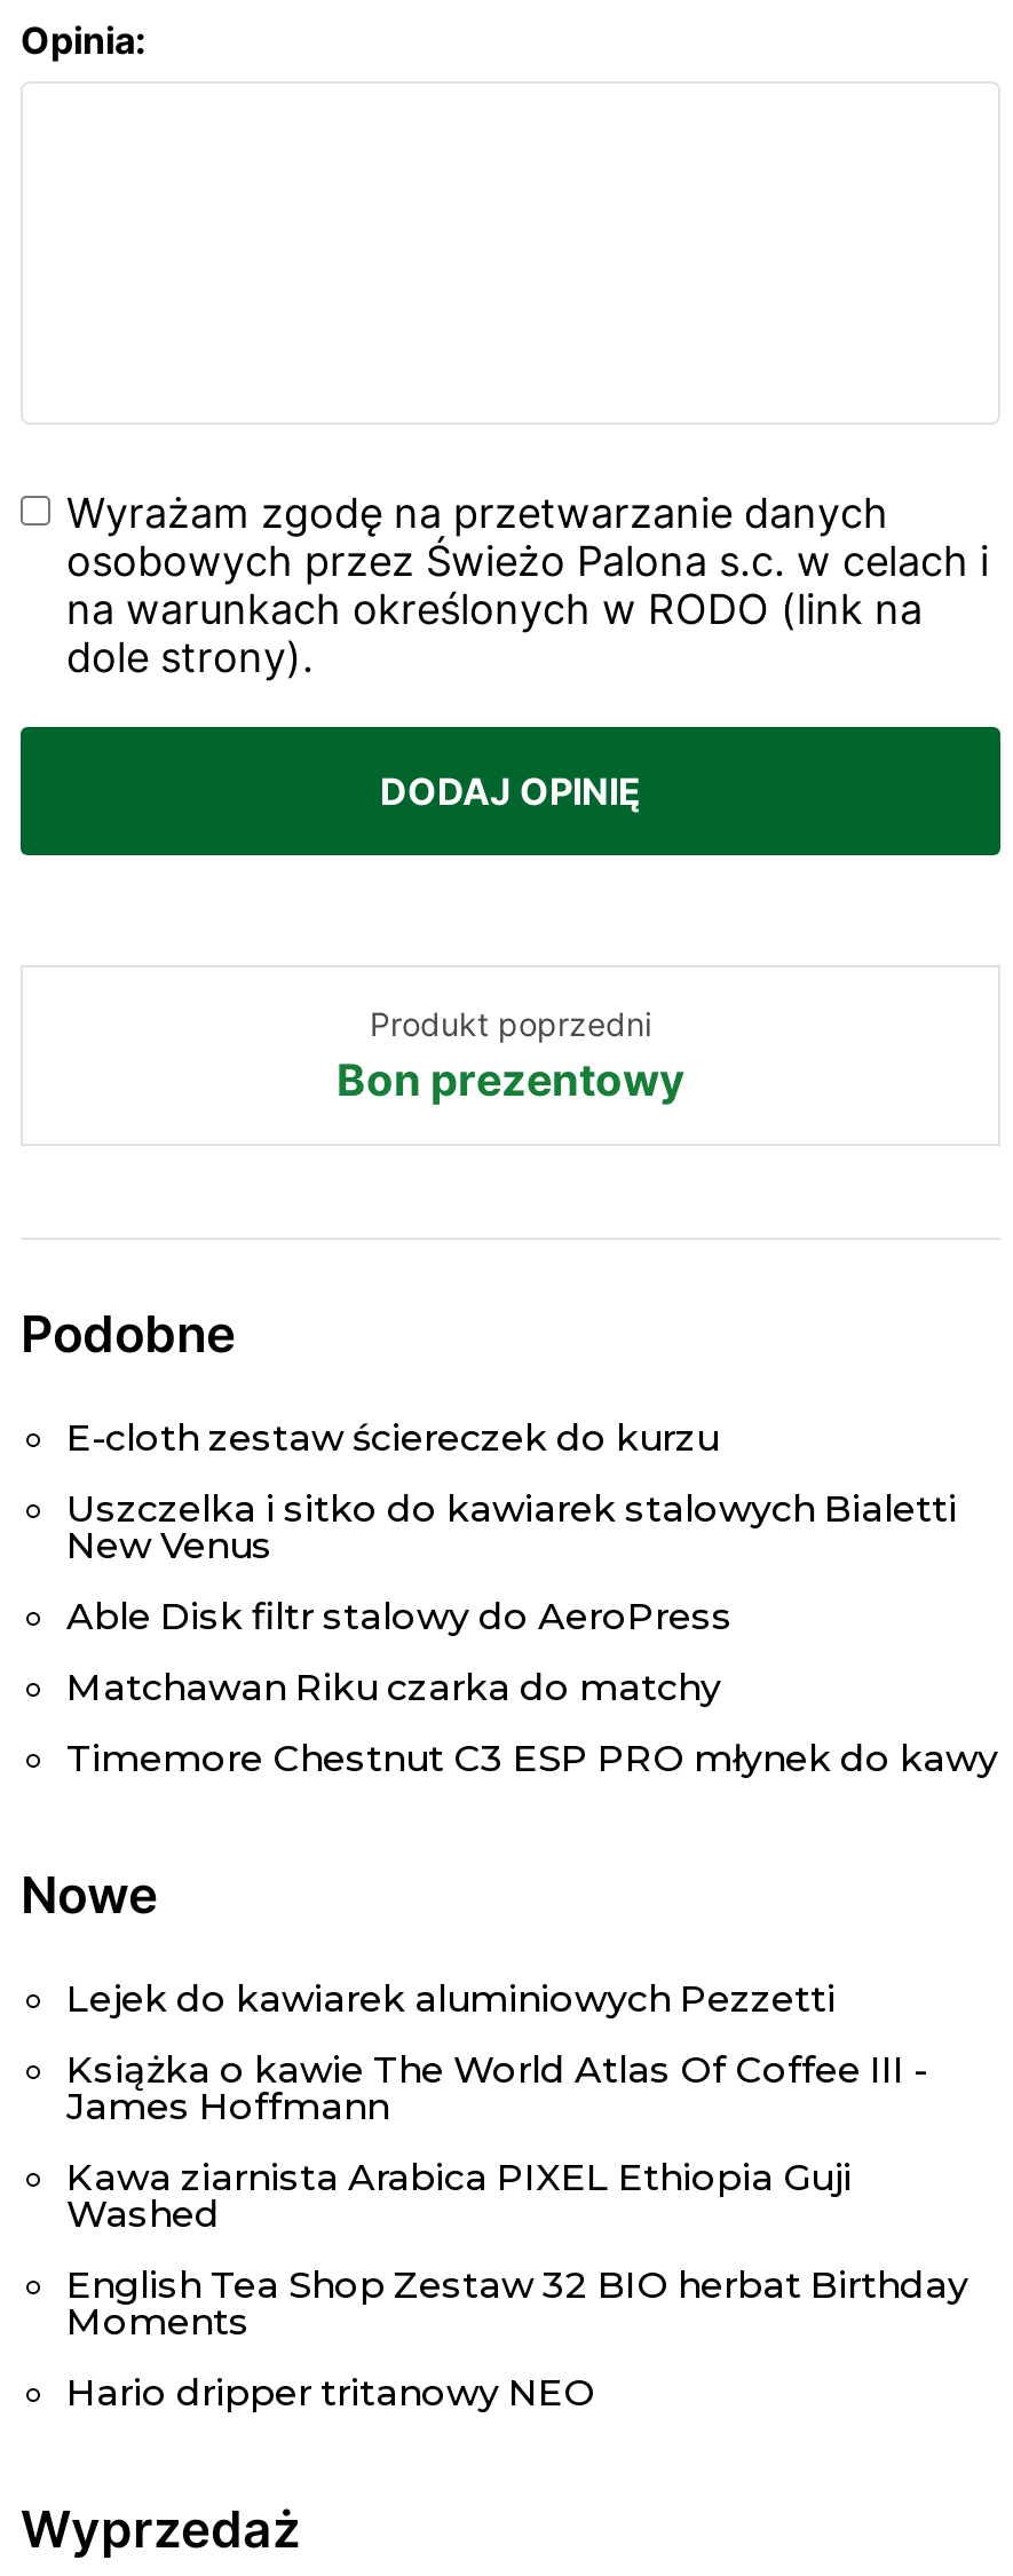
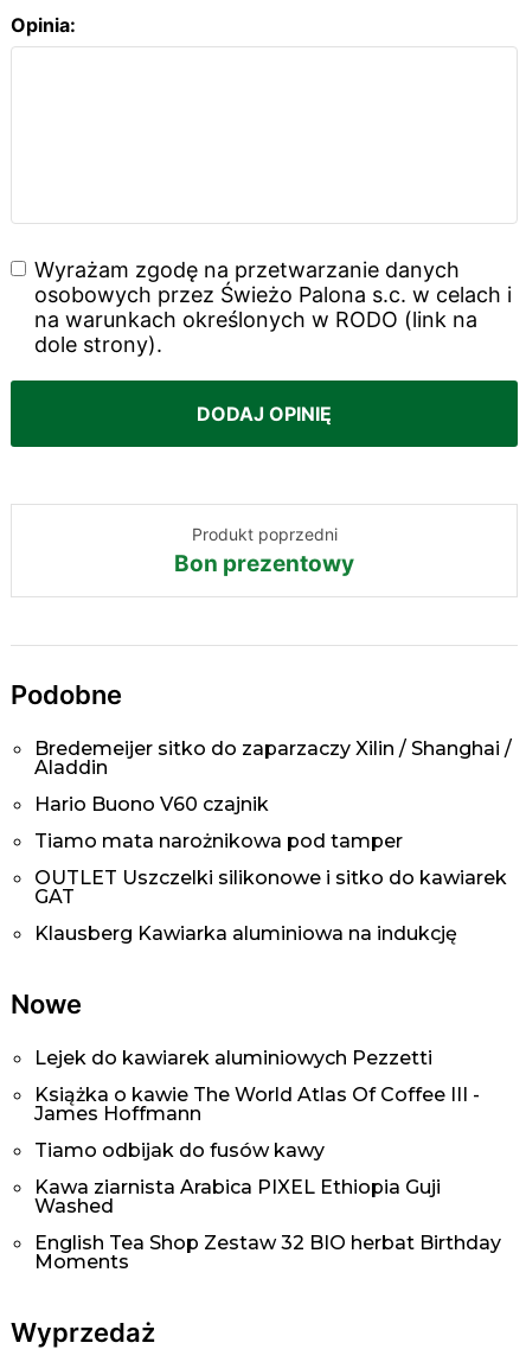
- E-cloth zestaw ściereczek do kurzu
+ Bredemeijer sitko do zaparzaczy Xilin / Shanghai /
+ Aladdin

- Uszczelka i sitko do kawiarek stalowych Bialetti
- New Venus
+ Hario Buono V60 czajnik

- Able Disk filtr stalowy do AeroPress
+ Tiamo mata narożnikowa pod tamper

- Matchawan Riku czarka do matchy
+ OUTLET Uszczelki silikonowe i sitko do kawiarek
+ GAT

- Timemore Chestnut C3 ESP PRO młynek do kawy
+ Klausberg Kawiarka aluminiowa na indukcję

+ Tiamo odbijak do fusów kawy

moved down: Kawa ziarnista Arabica PIXEL Ethiopia Guji | Washed | English Tea Shop Zestaw 32 BIO herbat Birthday | Moments

- Hario dripper tritanowy NEO
